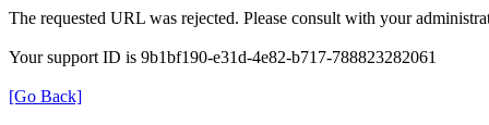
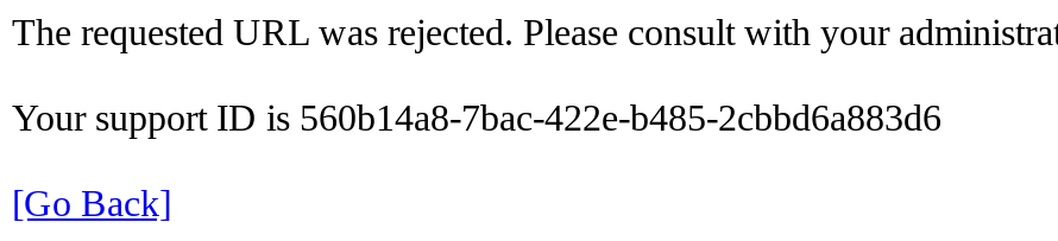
- Your support ID is 9b1bf190-e31d-4e82-b717-788823282061
+ Your support ID is 560b14a8-7bac-422e-b485-2cbbd6a883d6
